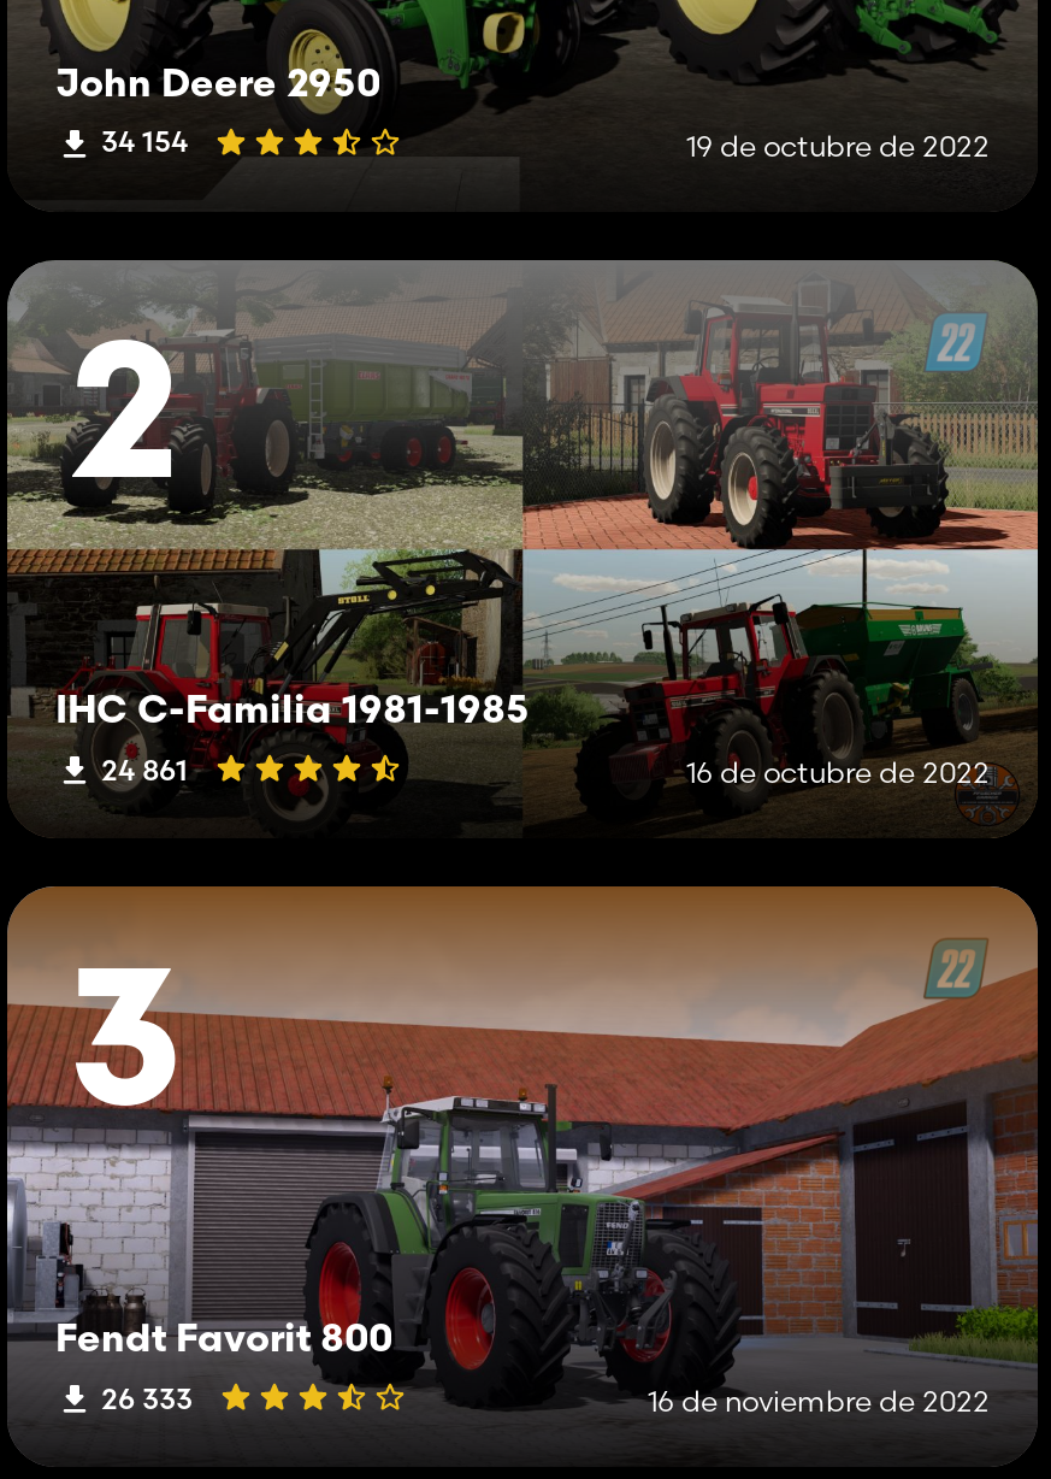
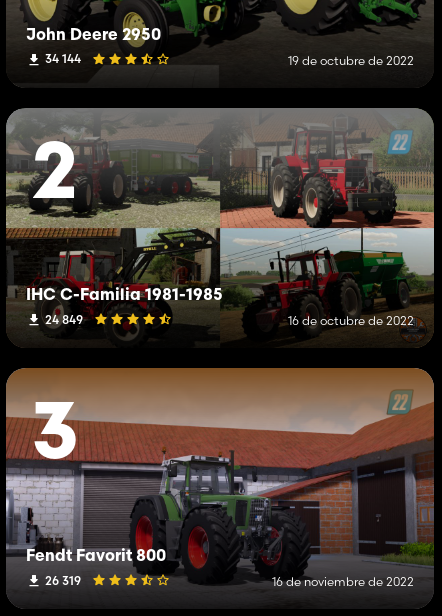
- 34 154
+ 34 144

- 24 861
+ 24 849

- 26 333
+ 26 319
